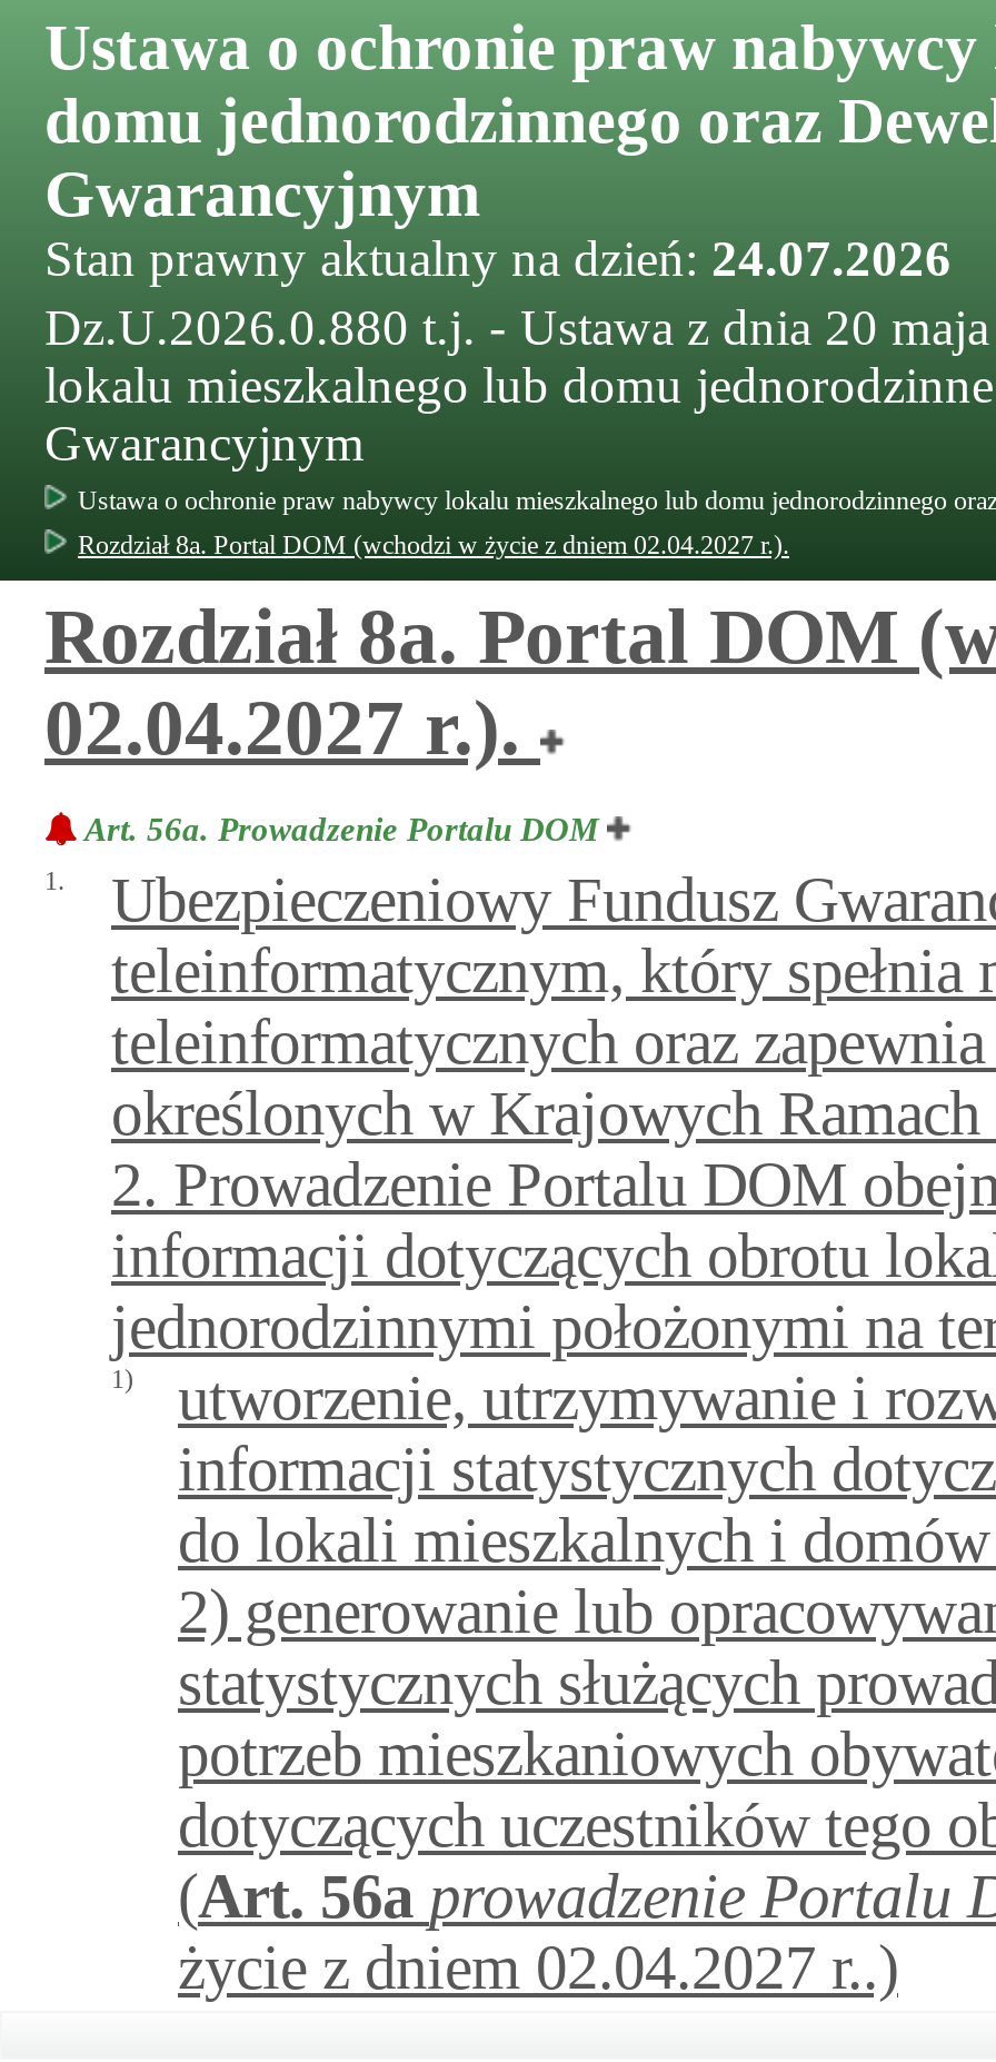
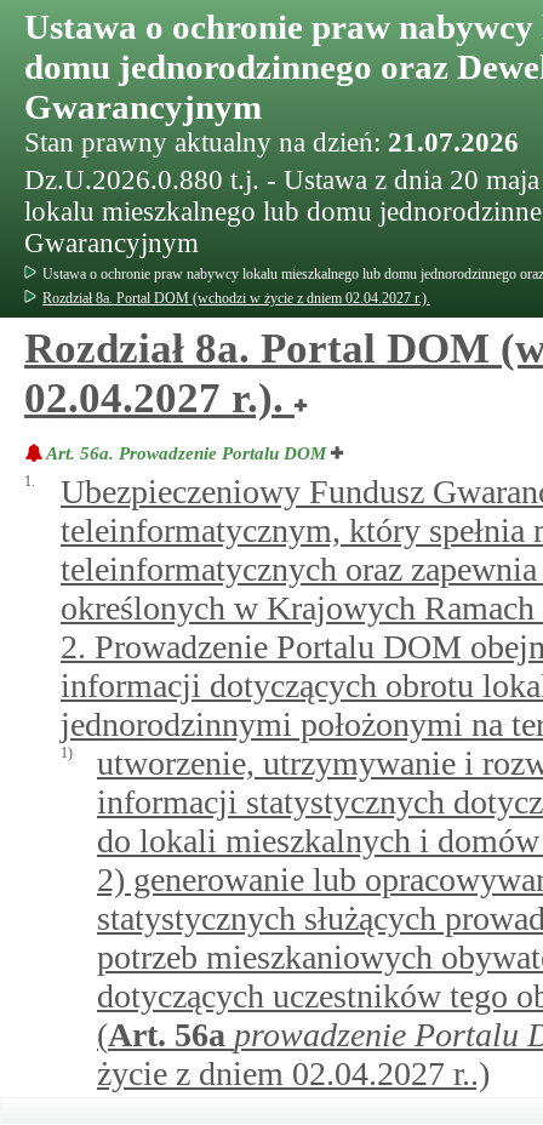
- Stan prawny aktualny na dzień: 24.07.2026
+ Stan prawny aktualny na dzień: 21.07.2026
